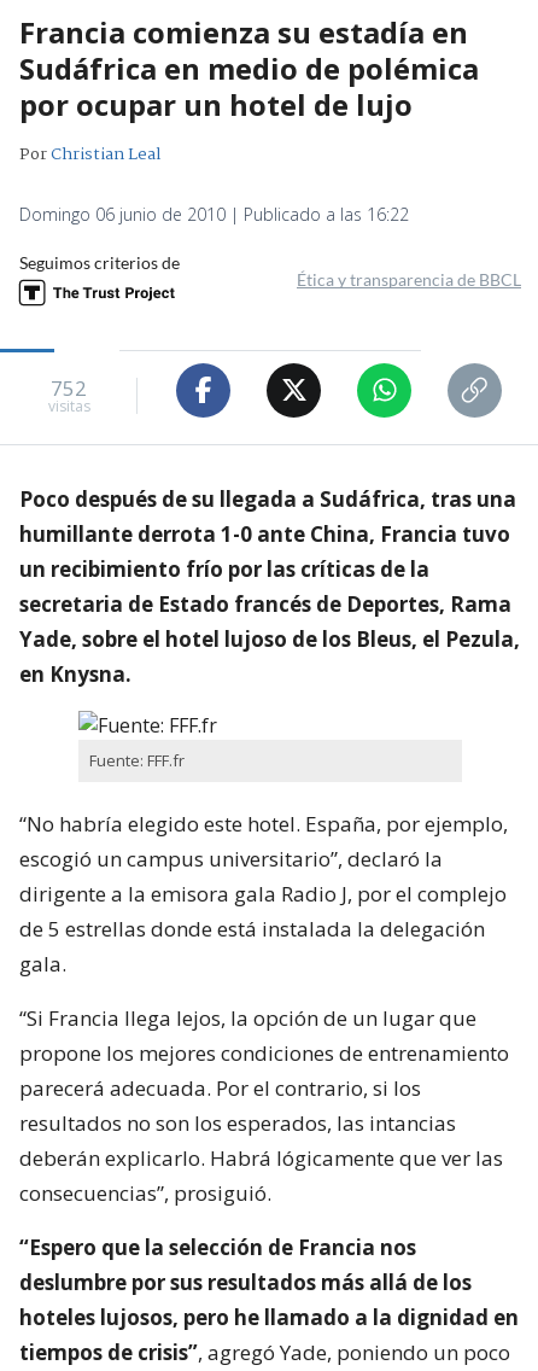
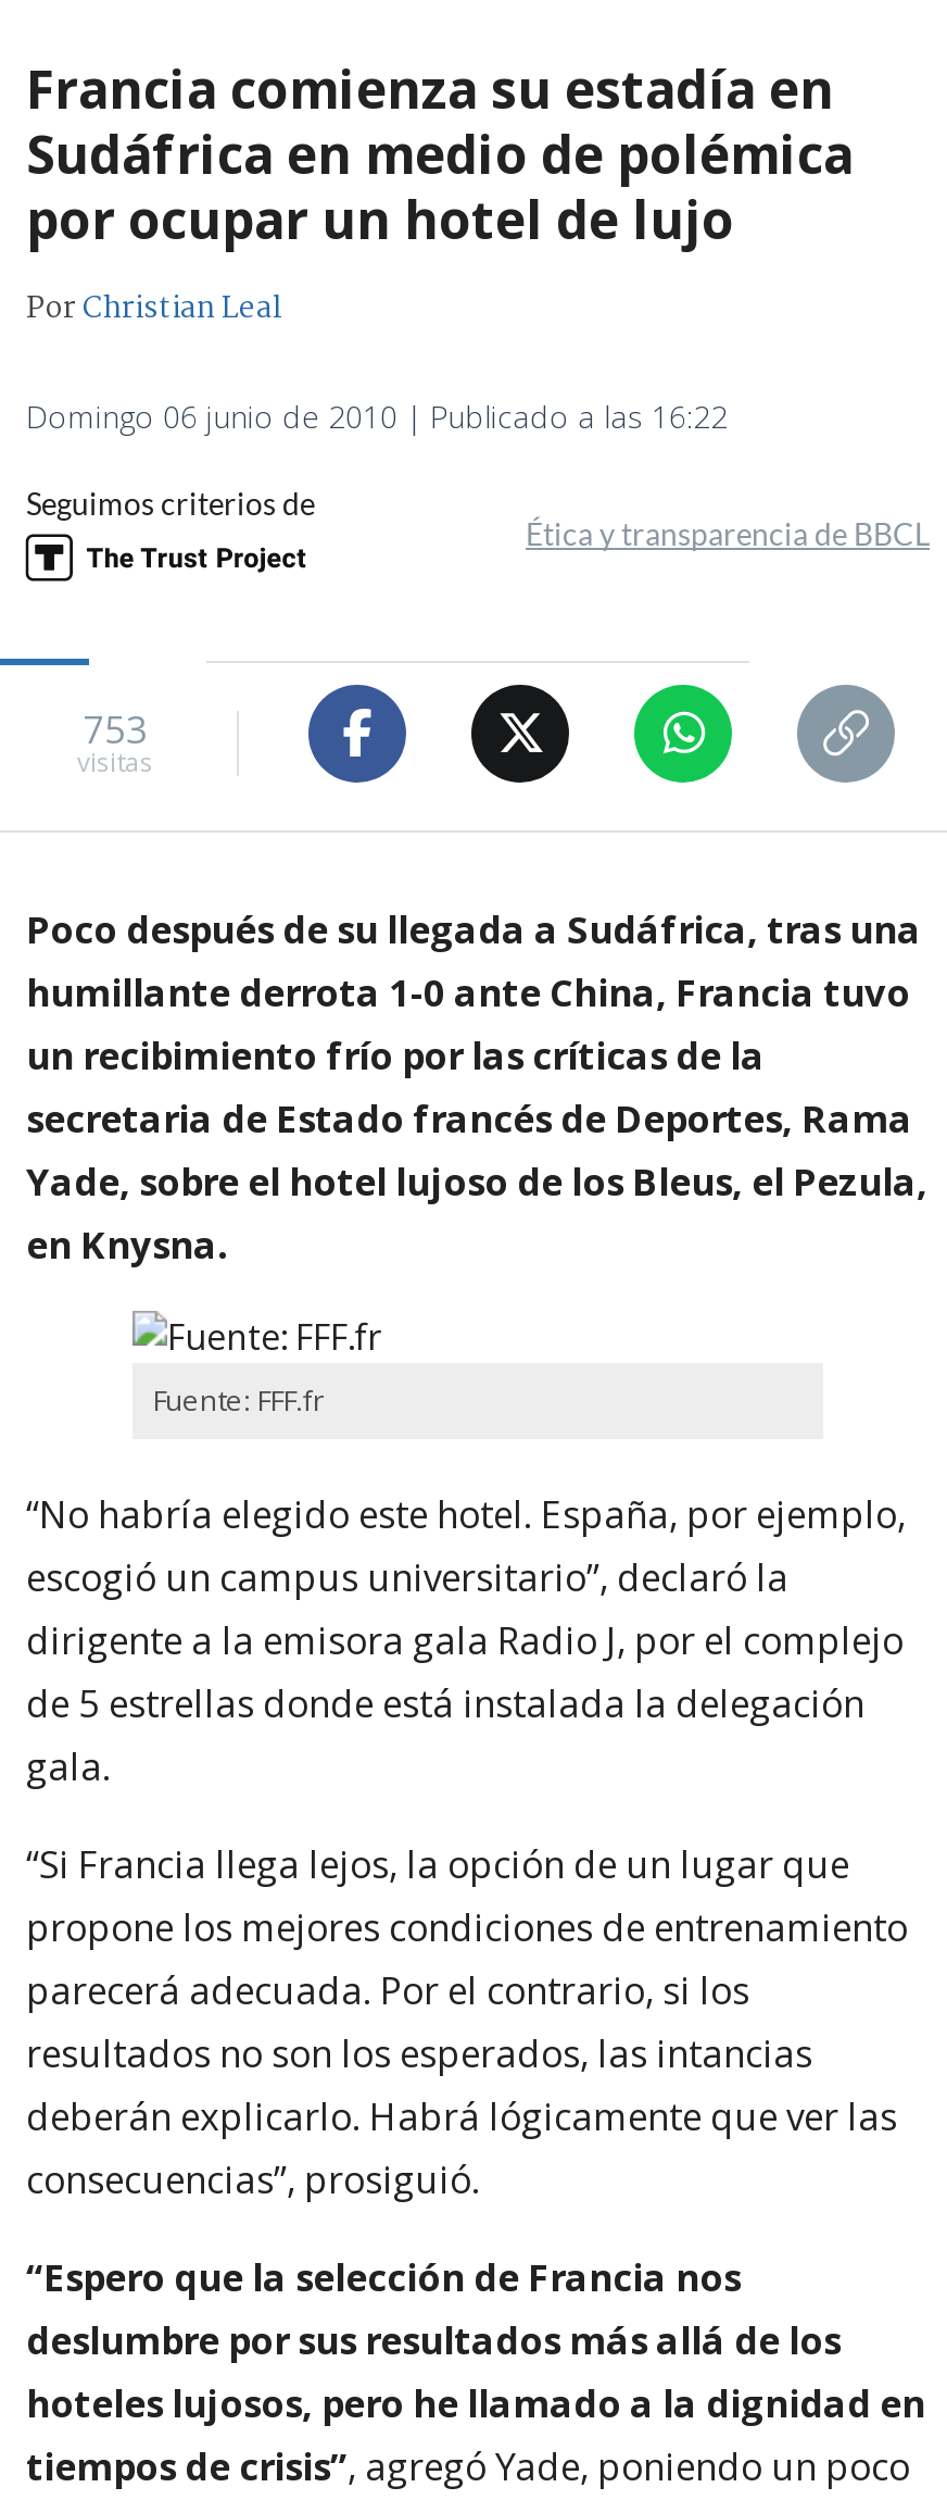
- 752
+ 753
